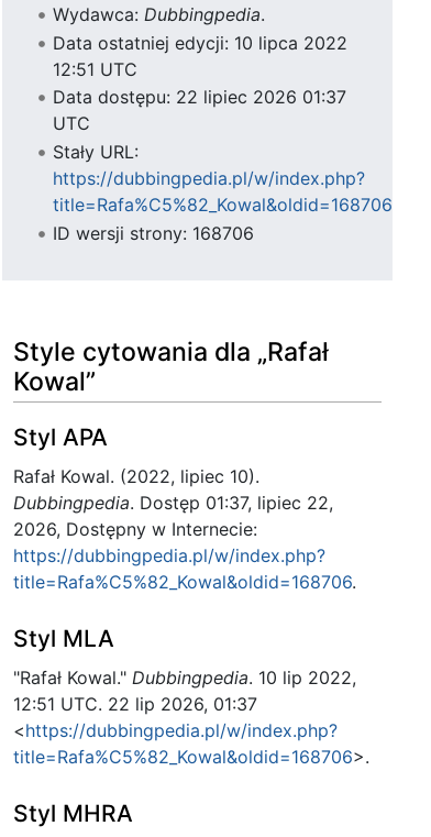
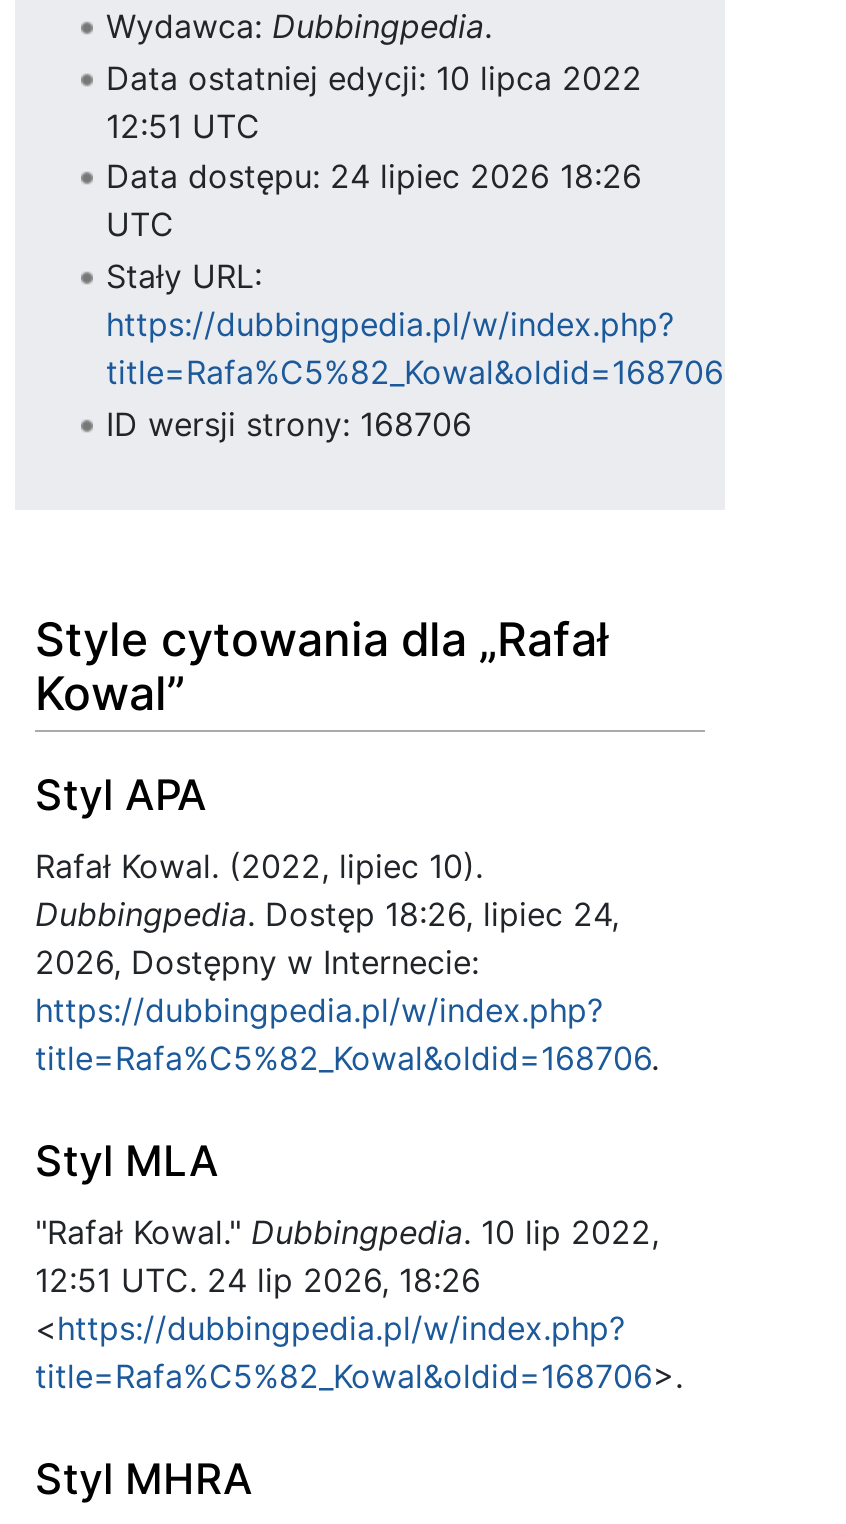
- Data dostępu: 22 lipiec 2026 01:37
+ Data dostępu: 24 lipiec 2026 18:26

- Dubbingpedia. Dostęp 01:37, lipiec 22,
+ Dubbingpedia. Dostęp 18:26, lipiec 24,

- 12:51 UTC. 22 lip 2026, 01:37
+ 12:51 UTC. 24 lip 2026, 18:26
